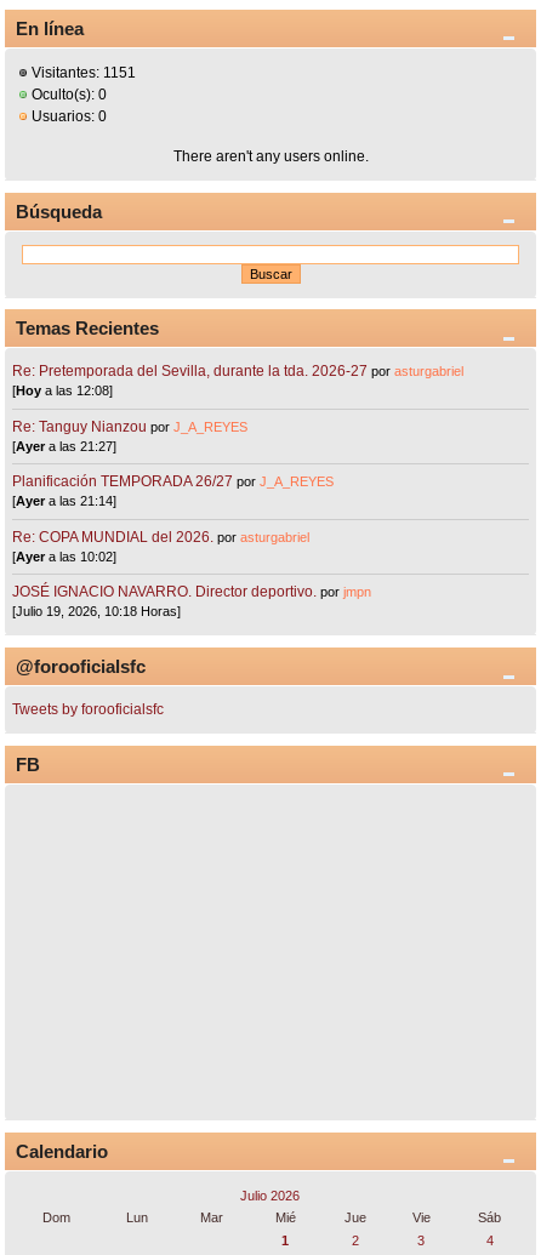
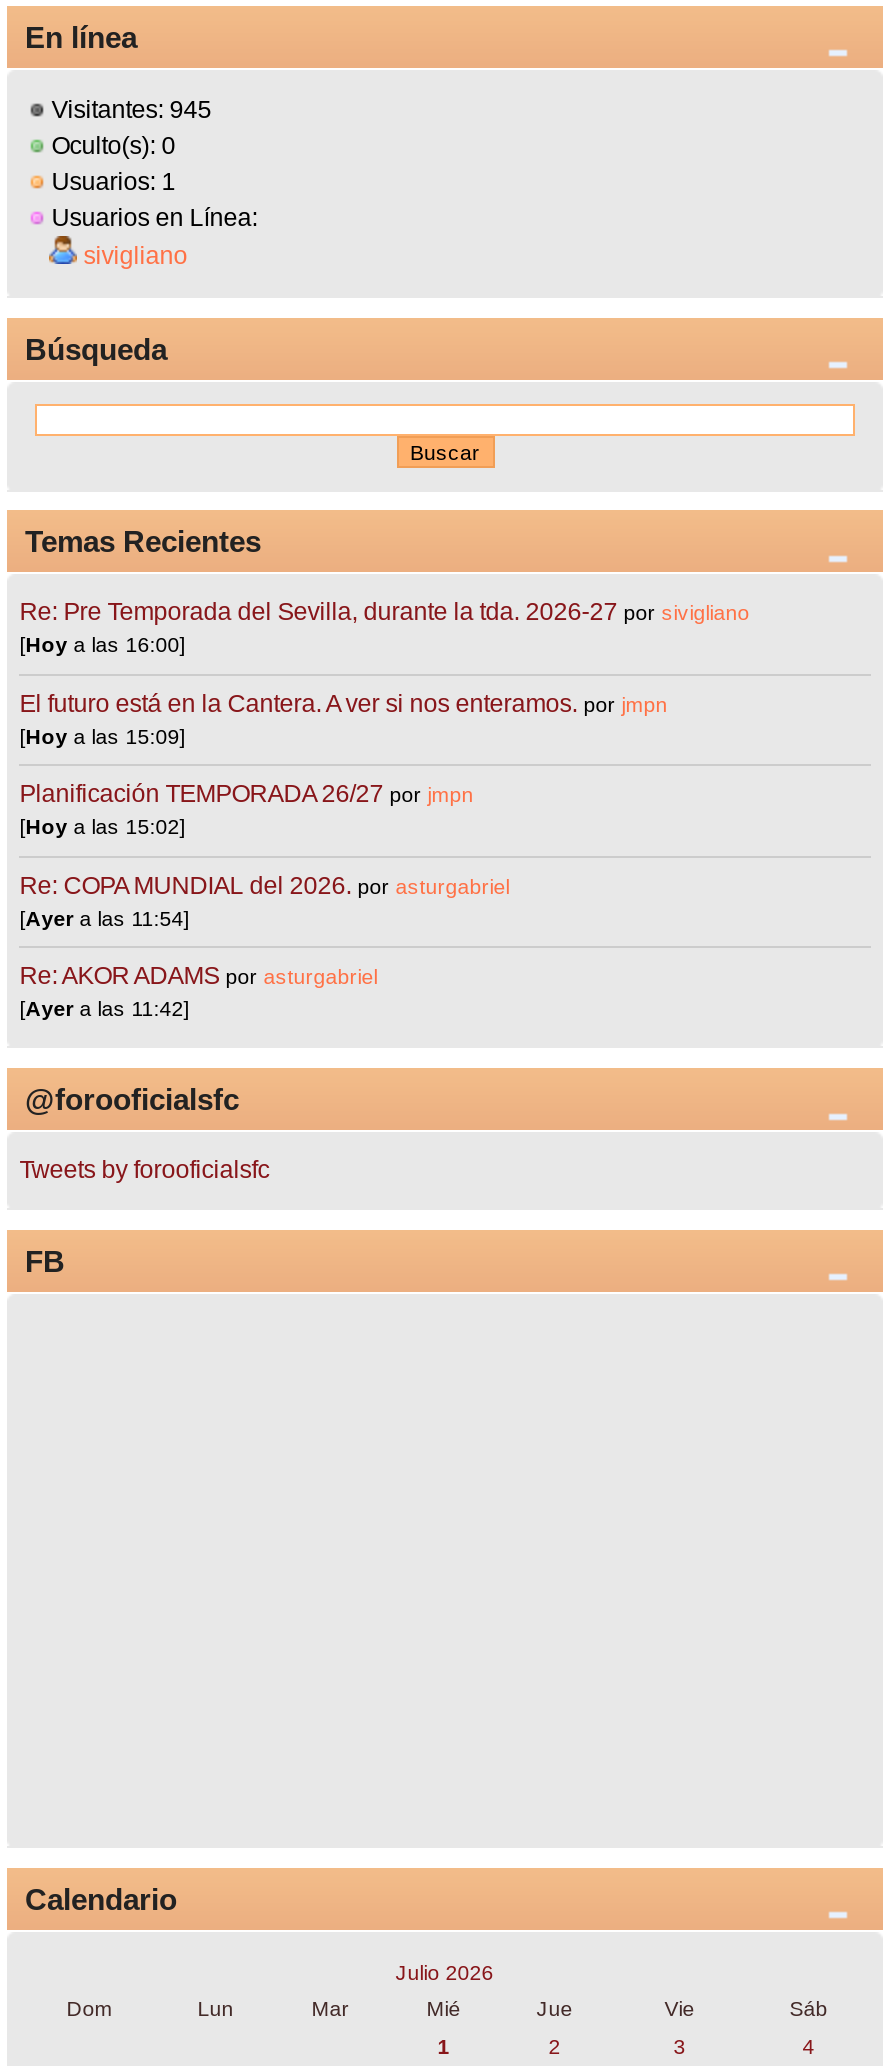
- Visitantes: 1151
+ Visitantes: 945

- Usuarios: 0
- There aren't any users online.
+ Usuarios: 1
+ Usuarios en Línea:
+ sivigliano

- Re: Pretemporada del Sevilla, durante la tda. 2026-27 por asturgabriel
- [Hoy a las 12:08]
+ Re: Pre Temporada del Sevilla, durante la tda. 2026-27 por sivigliano
+ [Hoy a las 16:00]

- Re: Tanguy Nianzou por J_A_REYES
- [Ayer a las 21:27]
+ El futuro está en la Cantera. A ver si nos enteramos. por jmpn
+ [Hoy a las 15:09]

- Planificación TEMPORADA 26/27 por J_A_REYES
- [Ayer a las 21:14]
+ Planificación TEMPORADA 26/27 por jmpn
+ [Hoy a las 15:02]

- [Ayer a las 10:02]
+ [Ayer a las 11:54]

- JOSÉ IGNACIO NAVARRO. Director deportivo. por jmpn
- [Julio 19, 2026, 10:18 Horas]
+ Re: AKOR ADAMS por asturgabriel
+ [Ayer a las 11:42]
